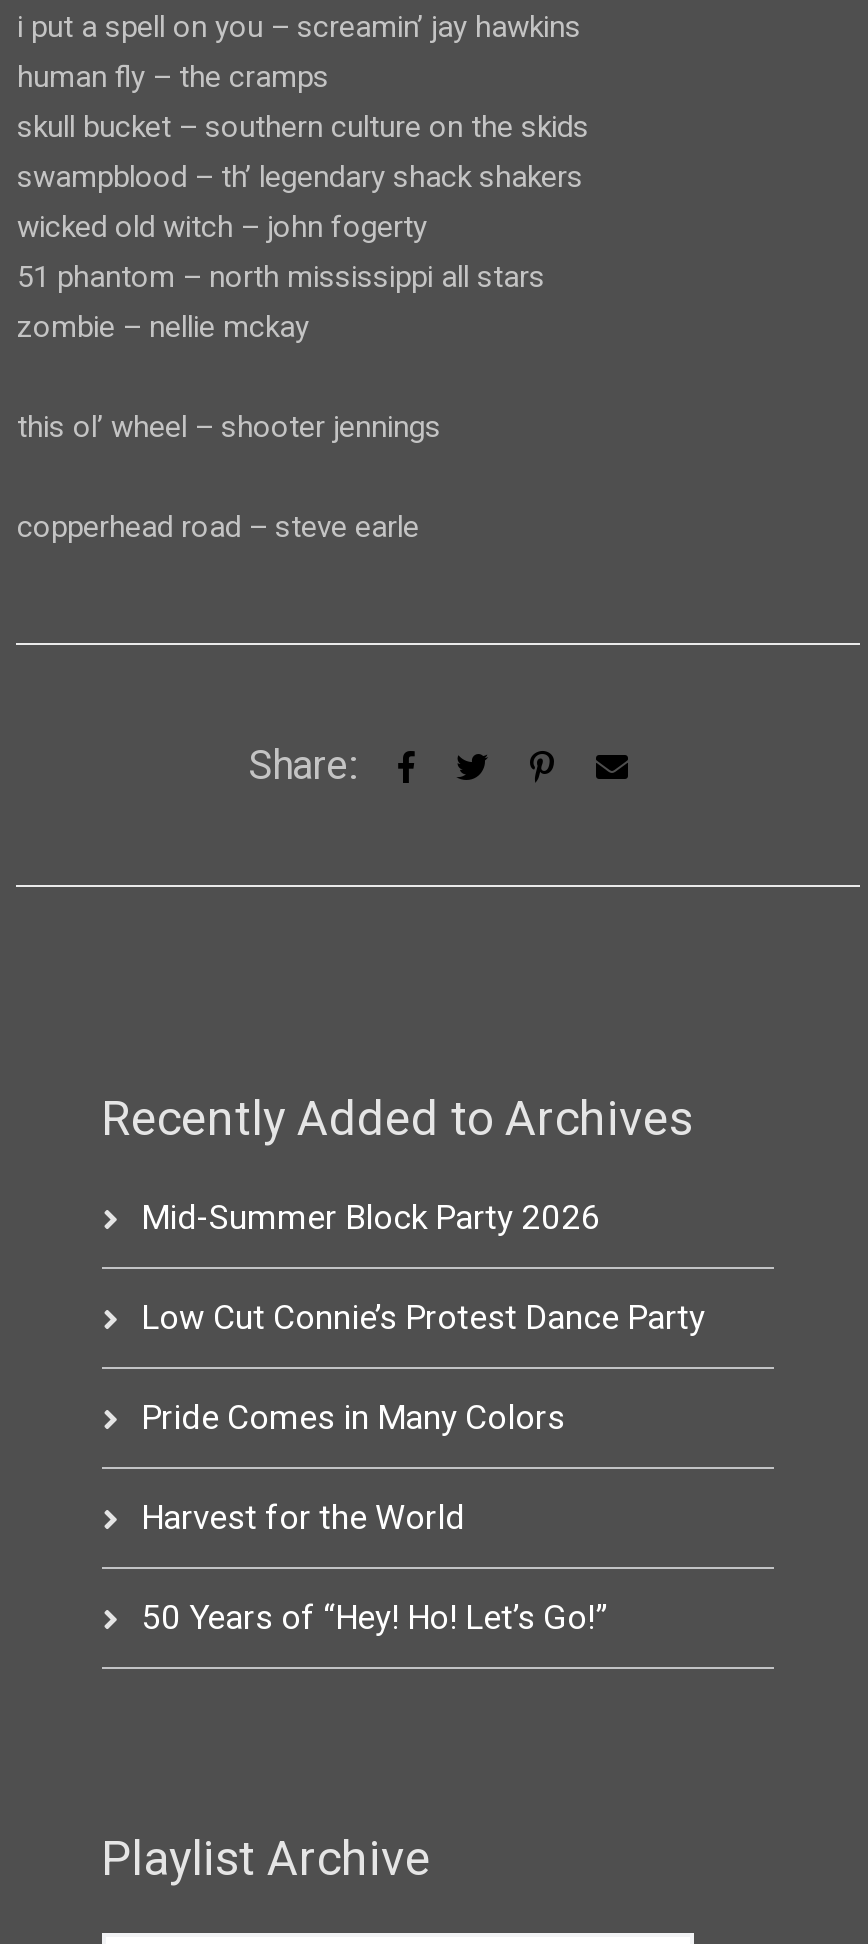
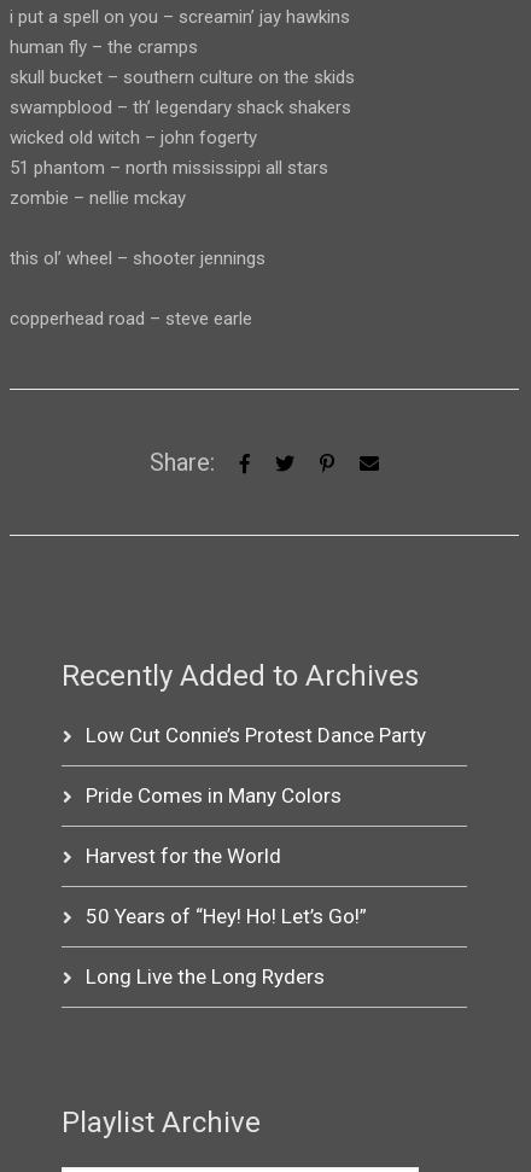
- Mid-Summer Block Party 2026

moved up: Low Cut Connie’s Protest Dance Party | Pride Comes in Many Colors | Harvest for the World | 50 Years of “Hey! Ho! Let’s Go!”

+ Long Live the Long Ryders
